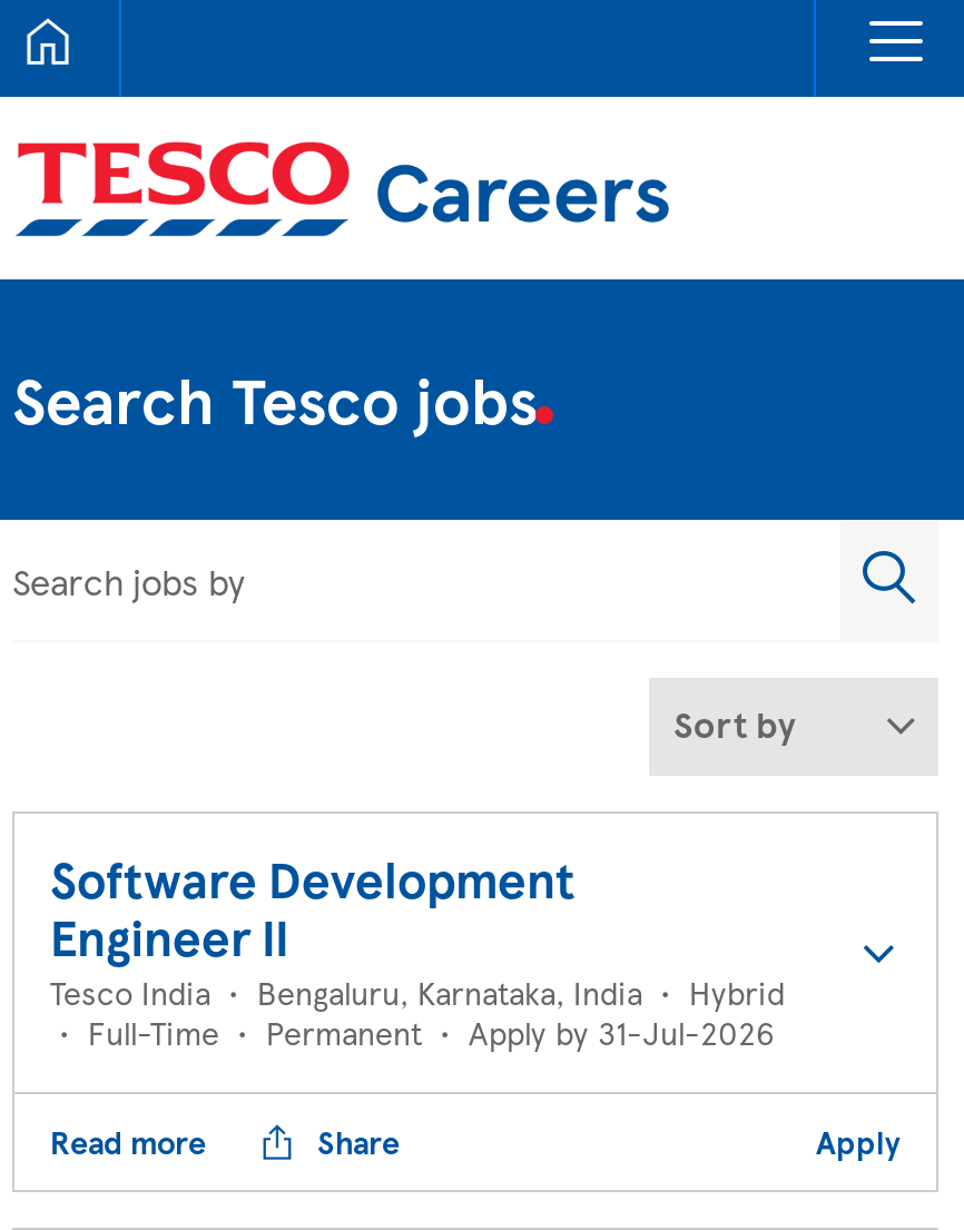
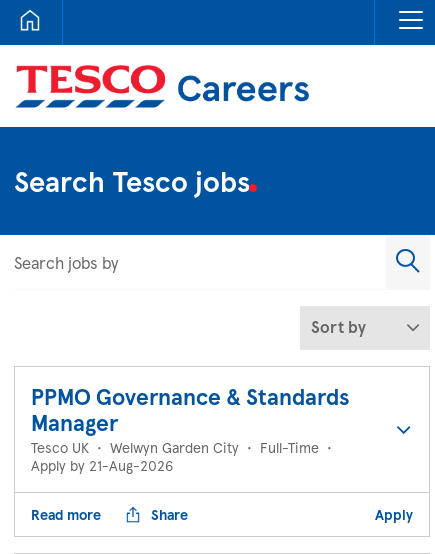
- Software Development
- Engineer II
- Tesco India • Bengaluru, Karnataka, India • Hybrid
- • Full-Time • Permanent • Apply by 31-Jul-2026
+ PPMO Governance & Standards
+ Manager
+ Tesco UK • Welwyn Garden City • Full-Time •
+ Apply by 21-Aug-2026
